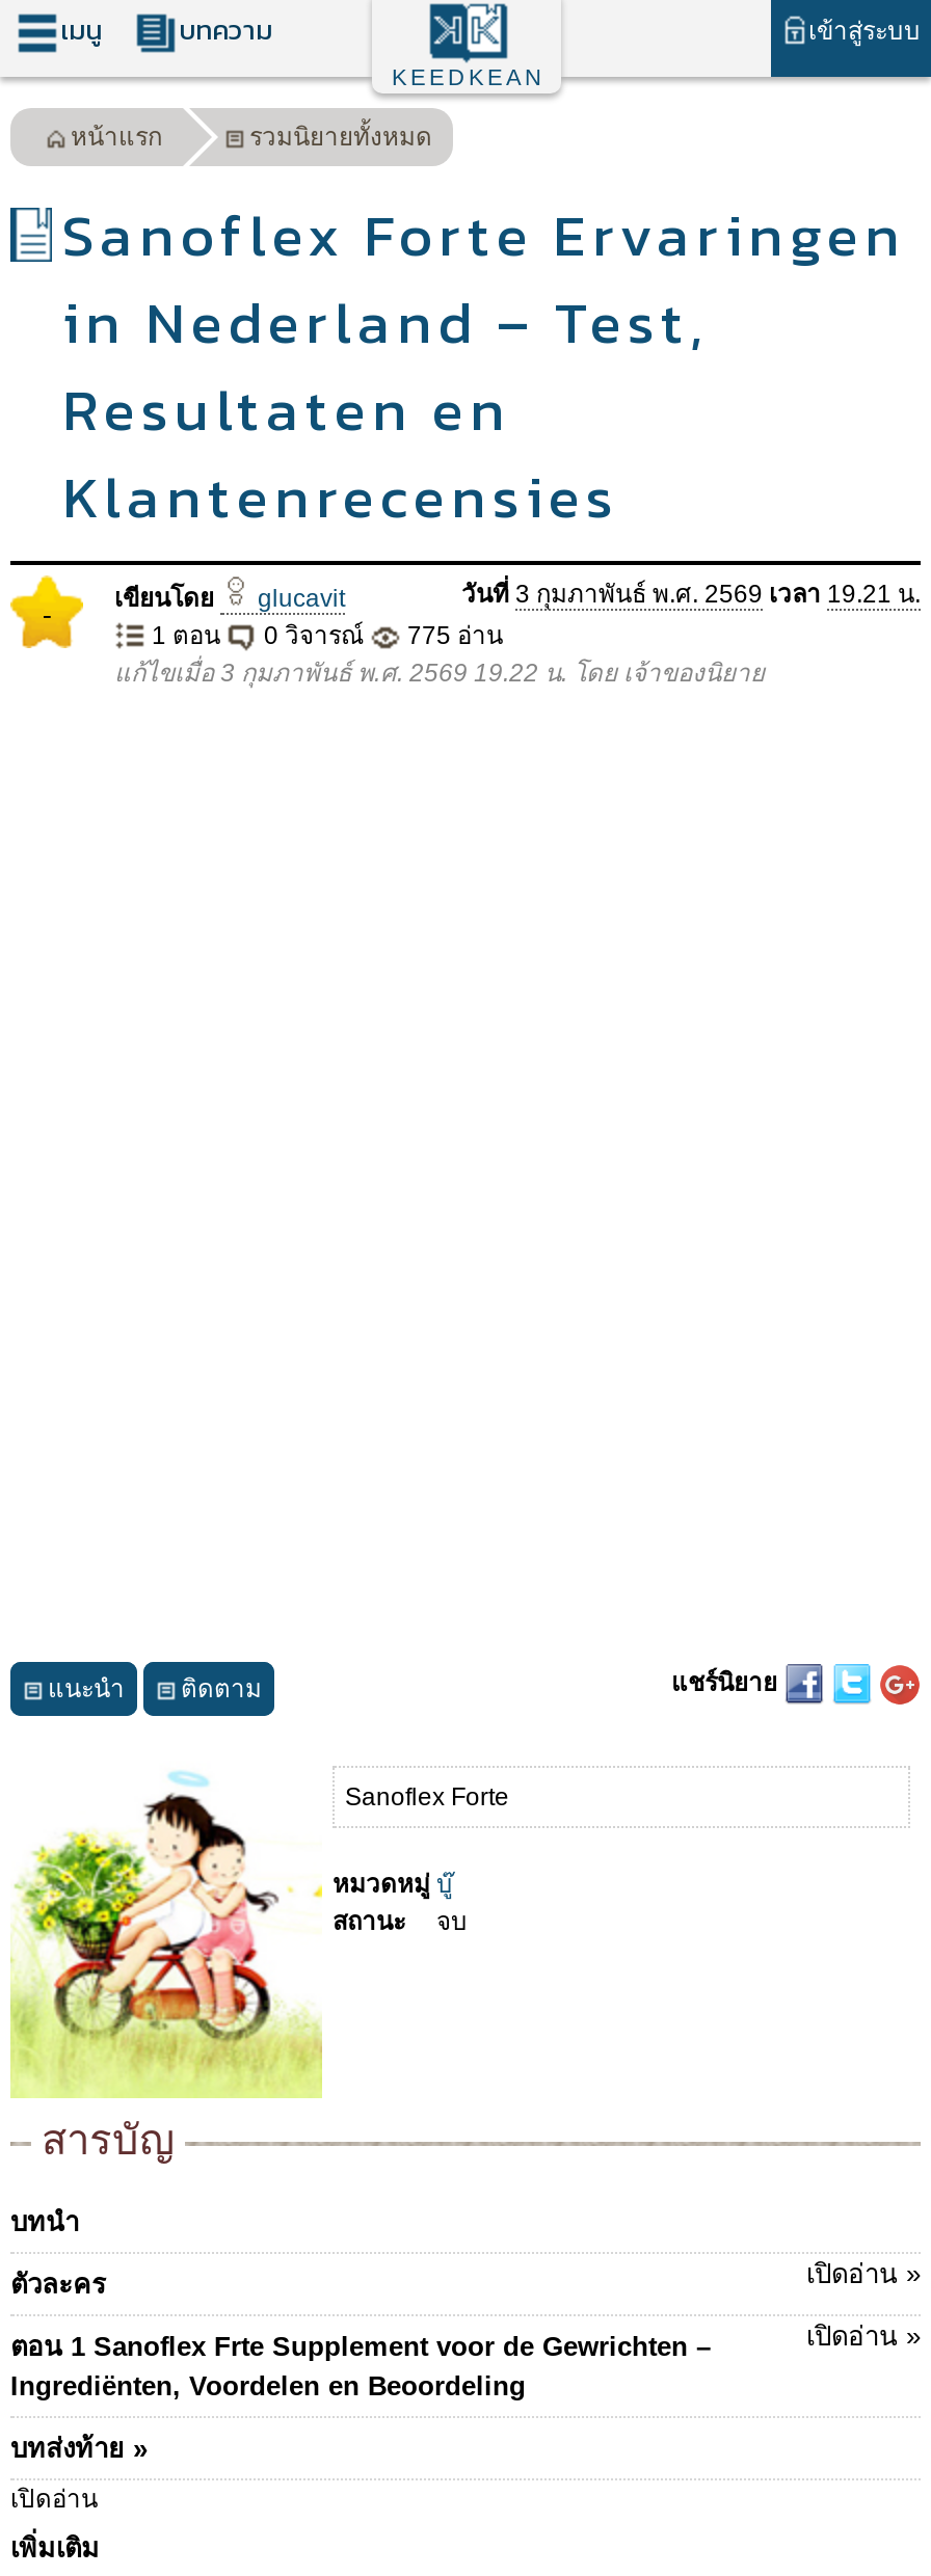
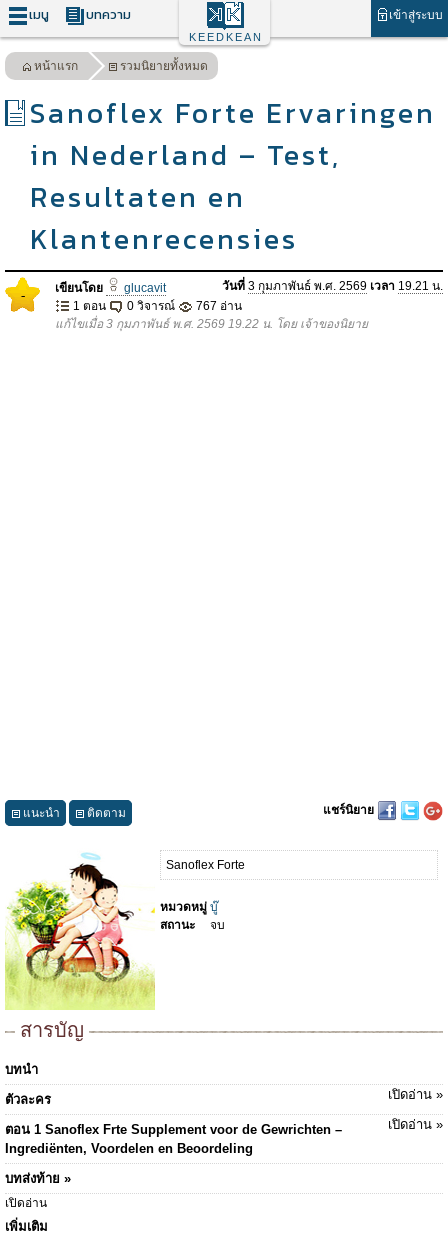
- 1 ตอน 0 วิจารณ์ 775 อ่าน
+ 1 ตอน 0 วิจารณ์ 767 อ่าน
